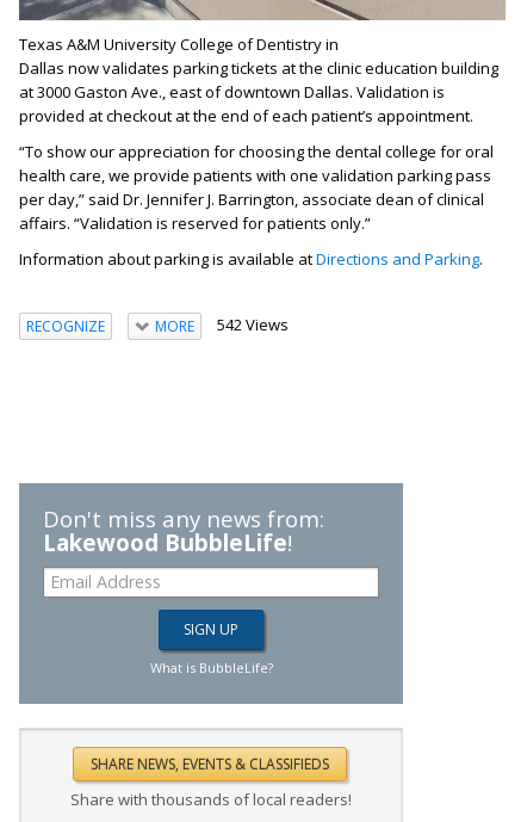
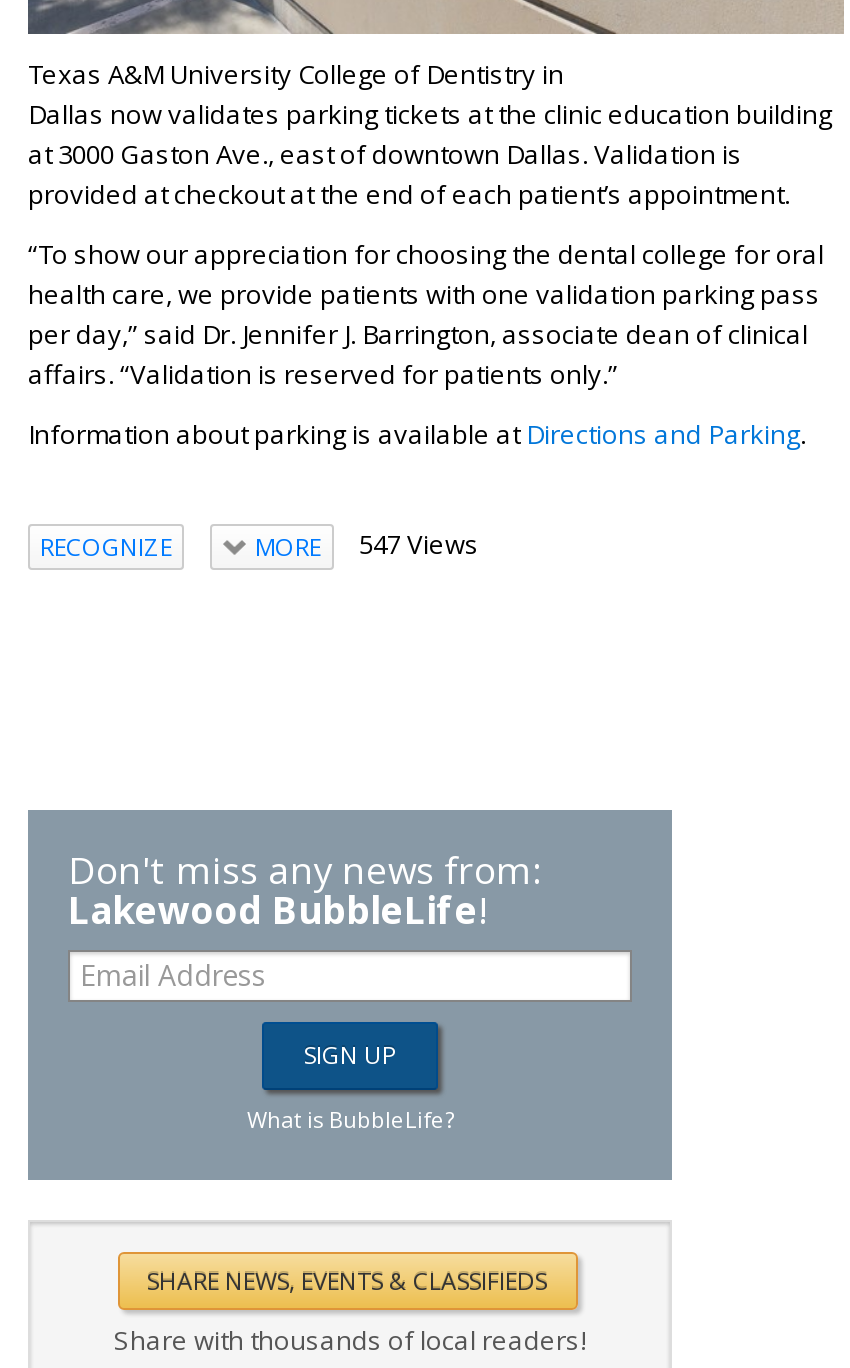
- MORE 542 Views
+ MORE 547 Views
